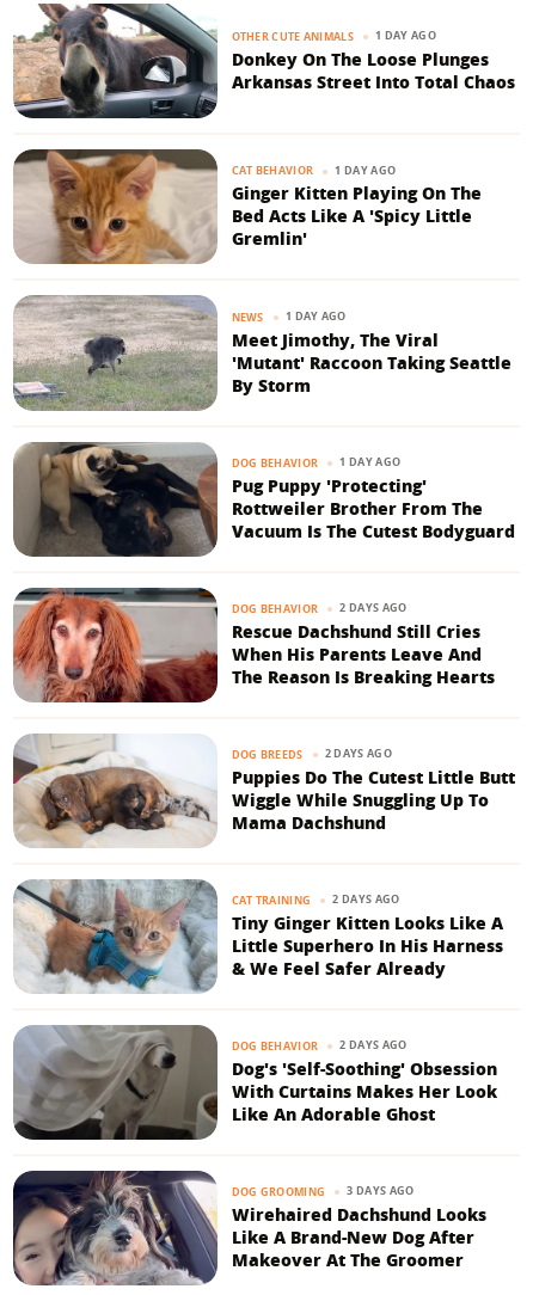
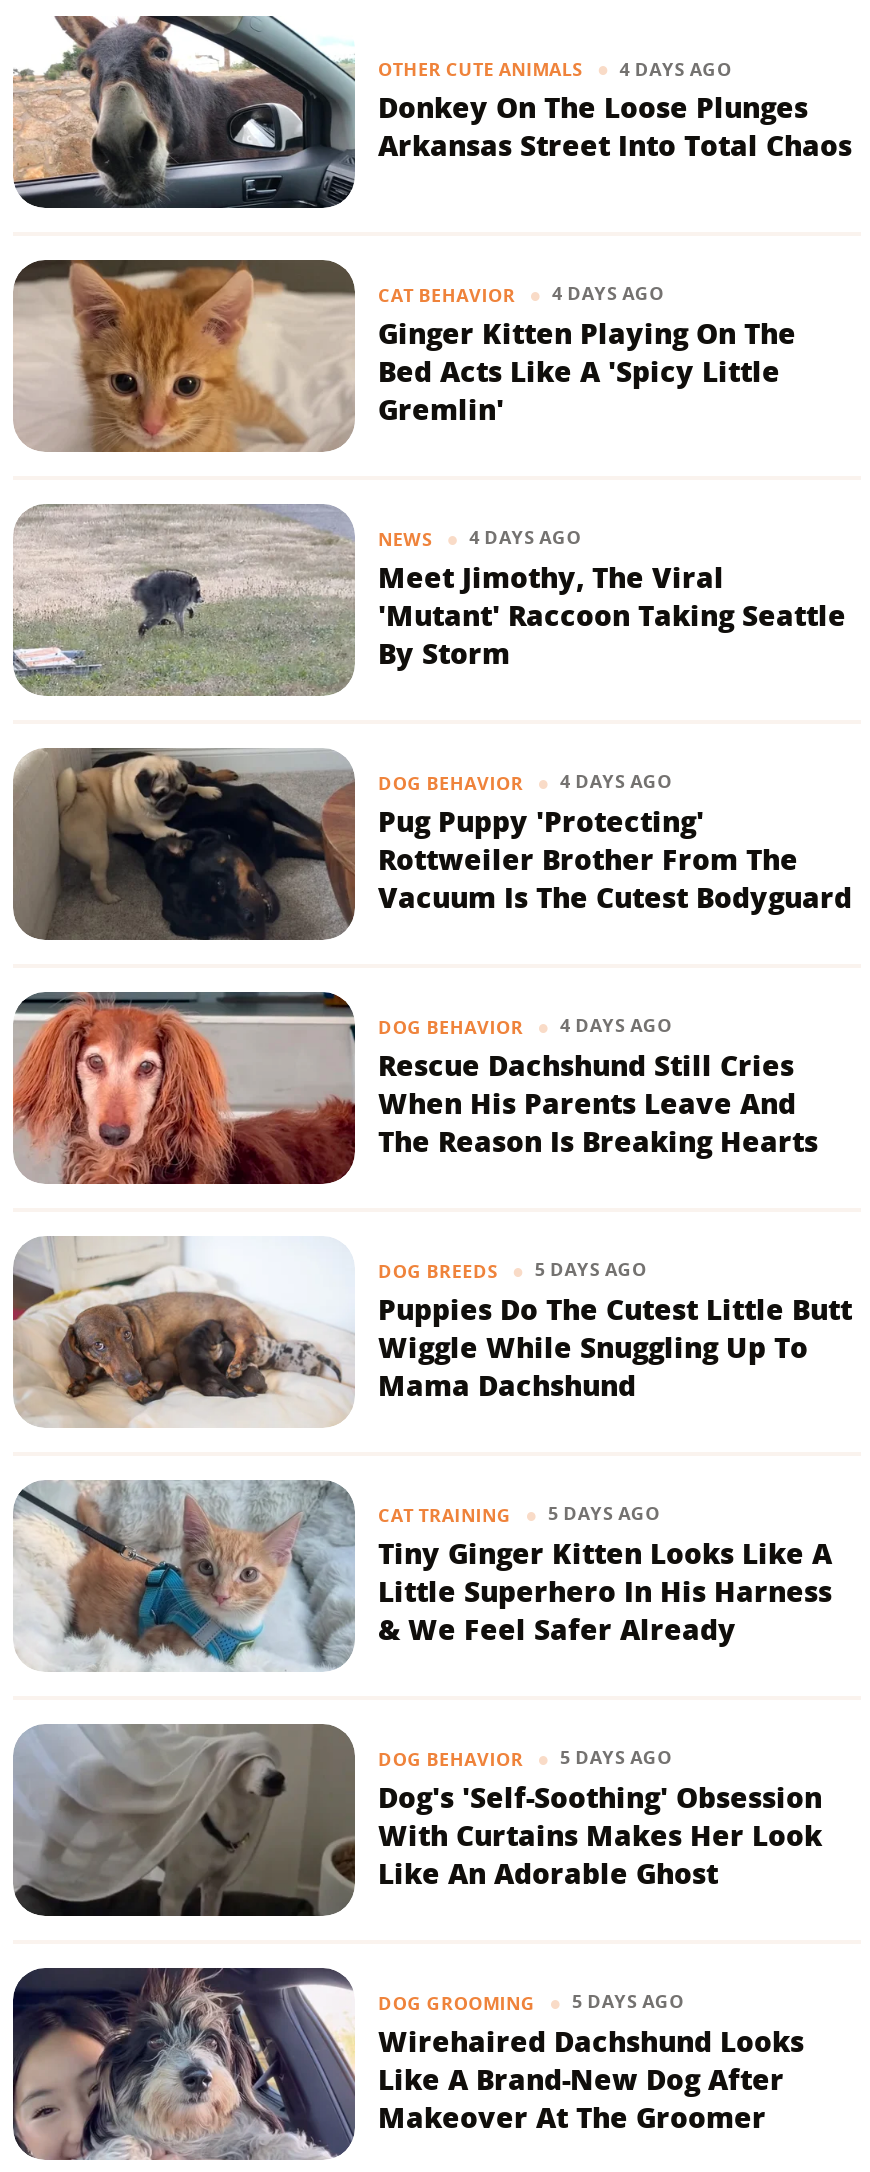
- OTHER CUTE ANIMALS 1 DAY AGO
+ OTHER CUTE ANIMALS 4 DAYS AGO

- CAT BEHAVIOR 1 DAY AGO
+ CAT BEHAVIOR 4 DAYS AGO

- NEWS 1 DAY AGO
+ NEWS 4 DAYS AGO

- DOG BEHAVIOR 1 DAY AGO
+ DOG BEHAVIOR 4 DAYS AGO

- DOG BEHAVIOR 2 DAYS AGO
+ DOG BEHAVIOR 4 DAYS AGO

- DOG BREEDS 2 DAYS AGO
+ DOG BREEDS 5 DAYS AGO

- CAT TRAINING 2 DAYS AGO
+ CAT TRAINING 5 DAYS AGO

- DOG BEHAVIOR 2 DAYS AGO
+ DOG BEHAVIOR 5 DAYS AGO

- DOG GROOMING 3 DAYS AGO
+ DOG GROOMING 5 DAYS AGO
